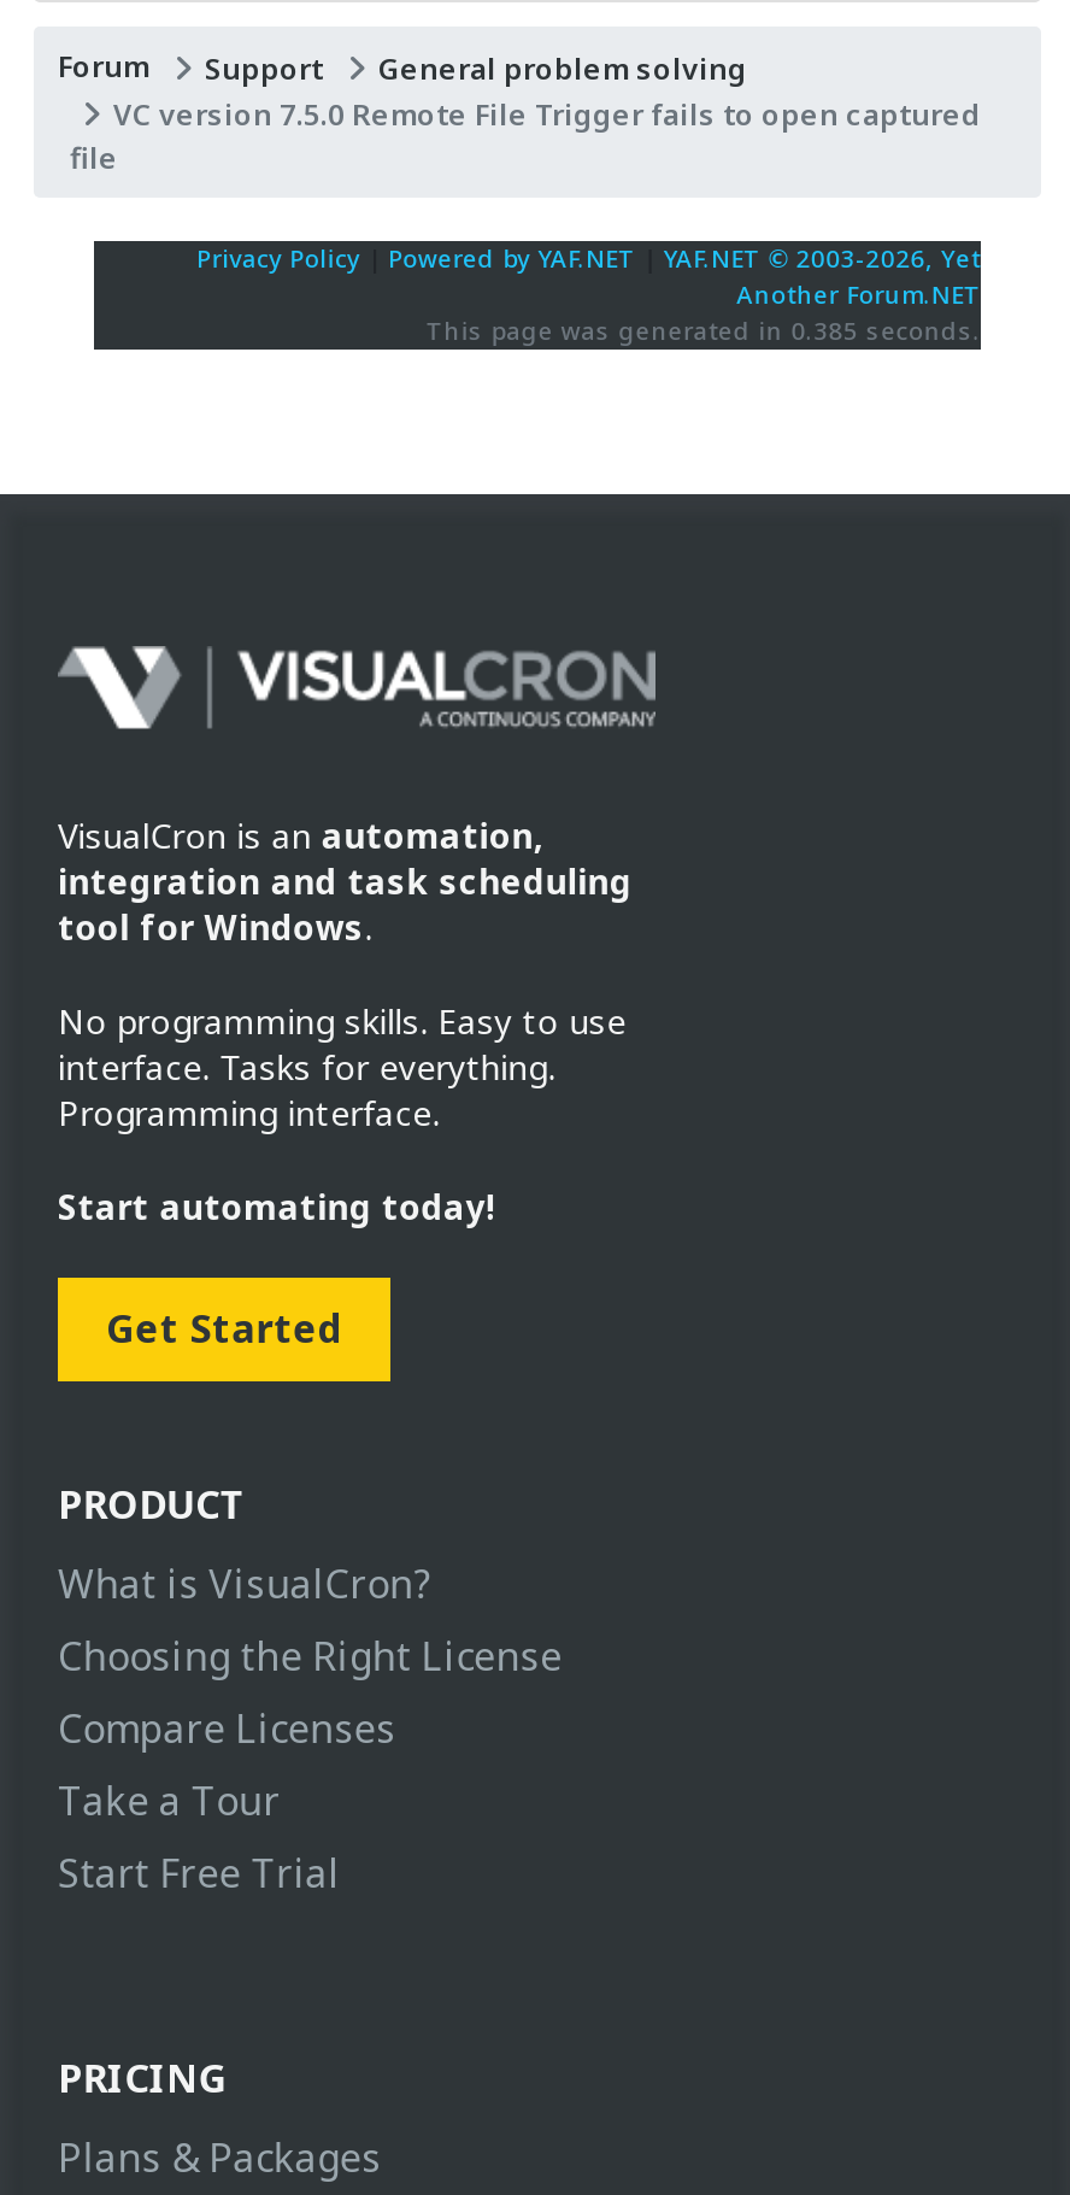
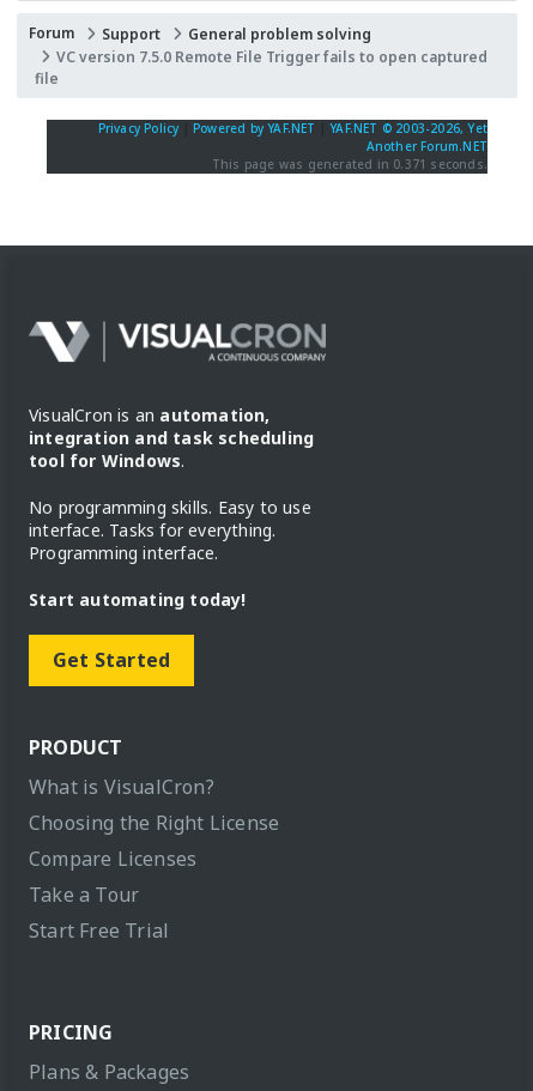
- This page was generated in 0.385 seconds.
+ This page was generated in 0.371 seconds.
